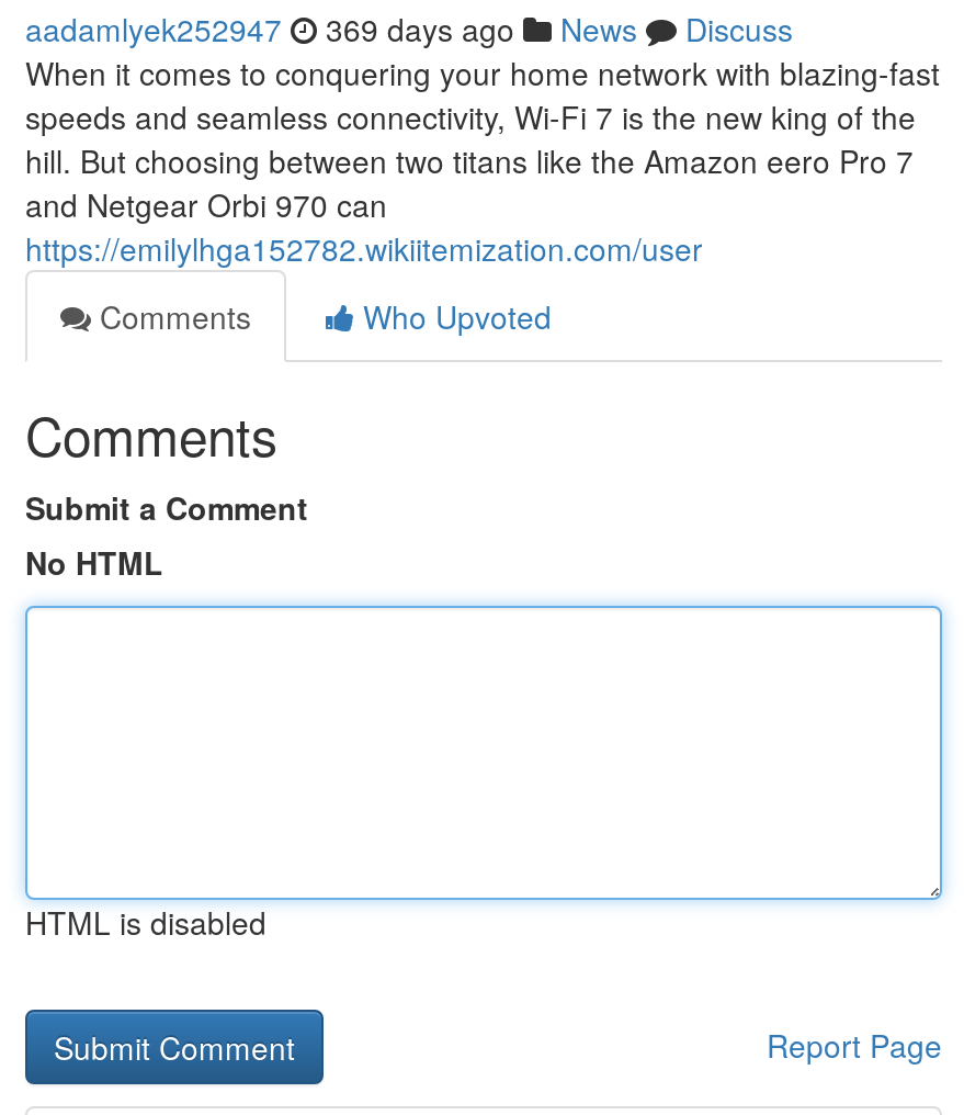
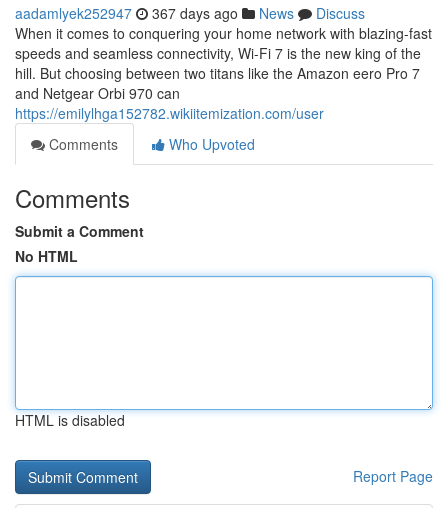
- aadamlyek252947 369 days ago News Discuss
+ aadamlyek252947 367 days ago News Discuss
